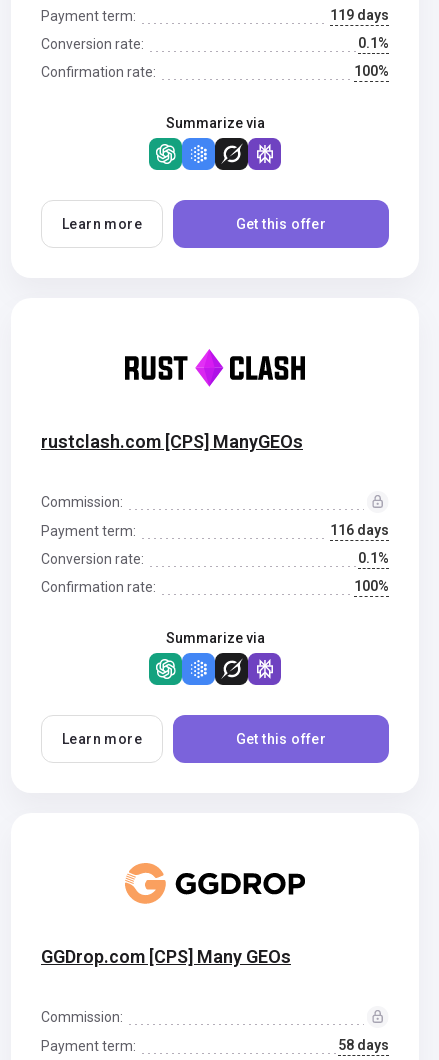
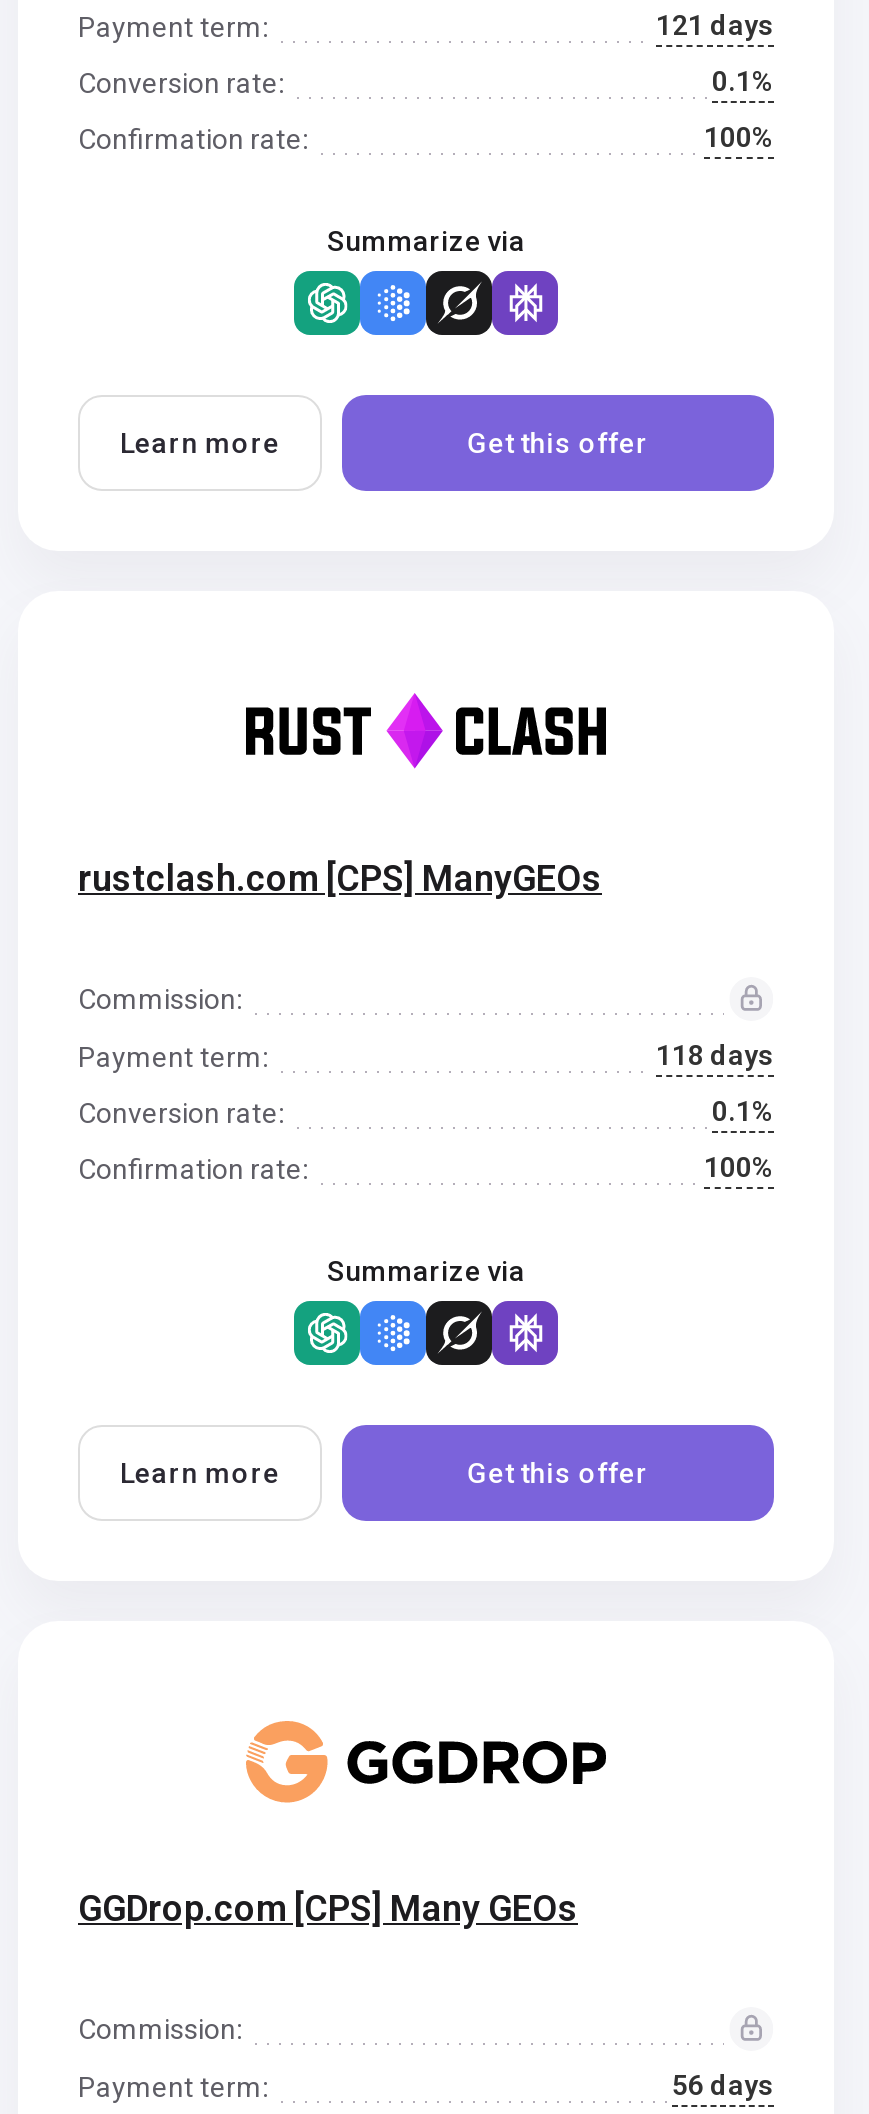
- 119 days
+ 121 days

- 116 days
+ 118 days

- 58 days
+ 56 days
